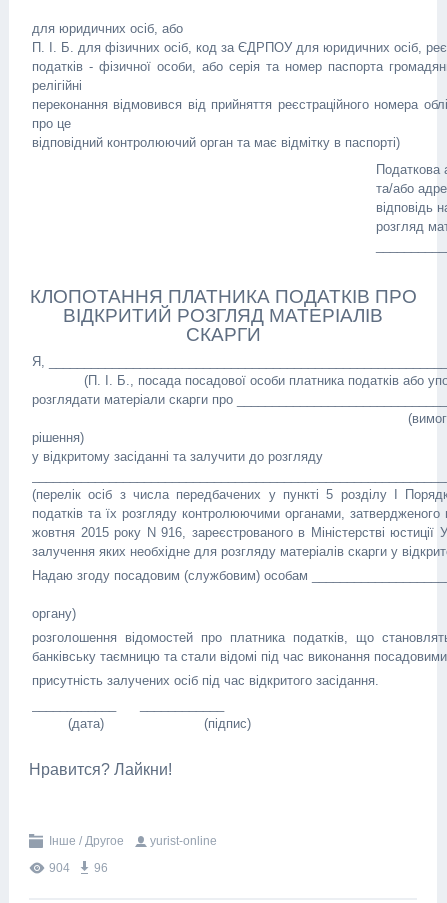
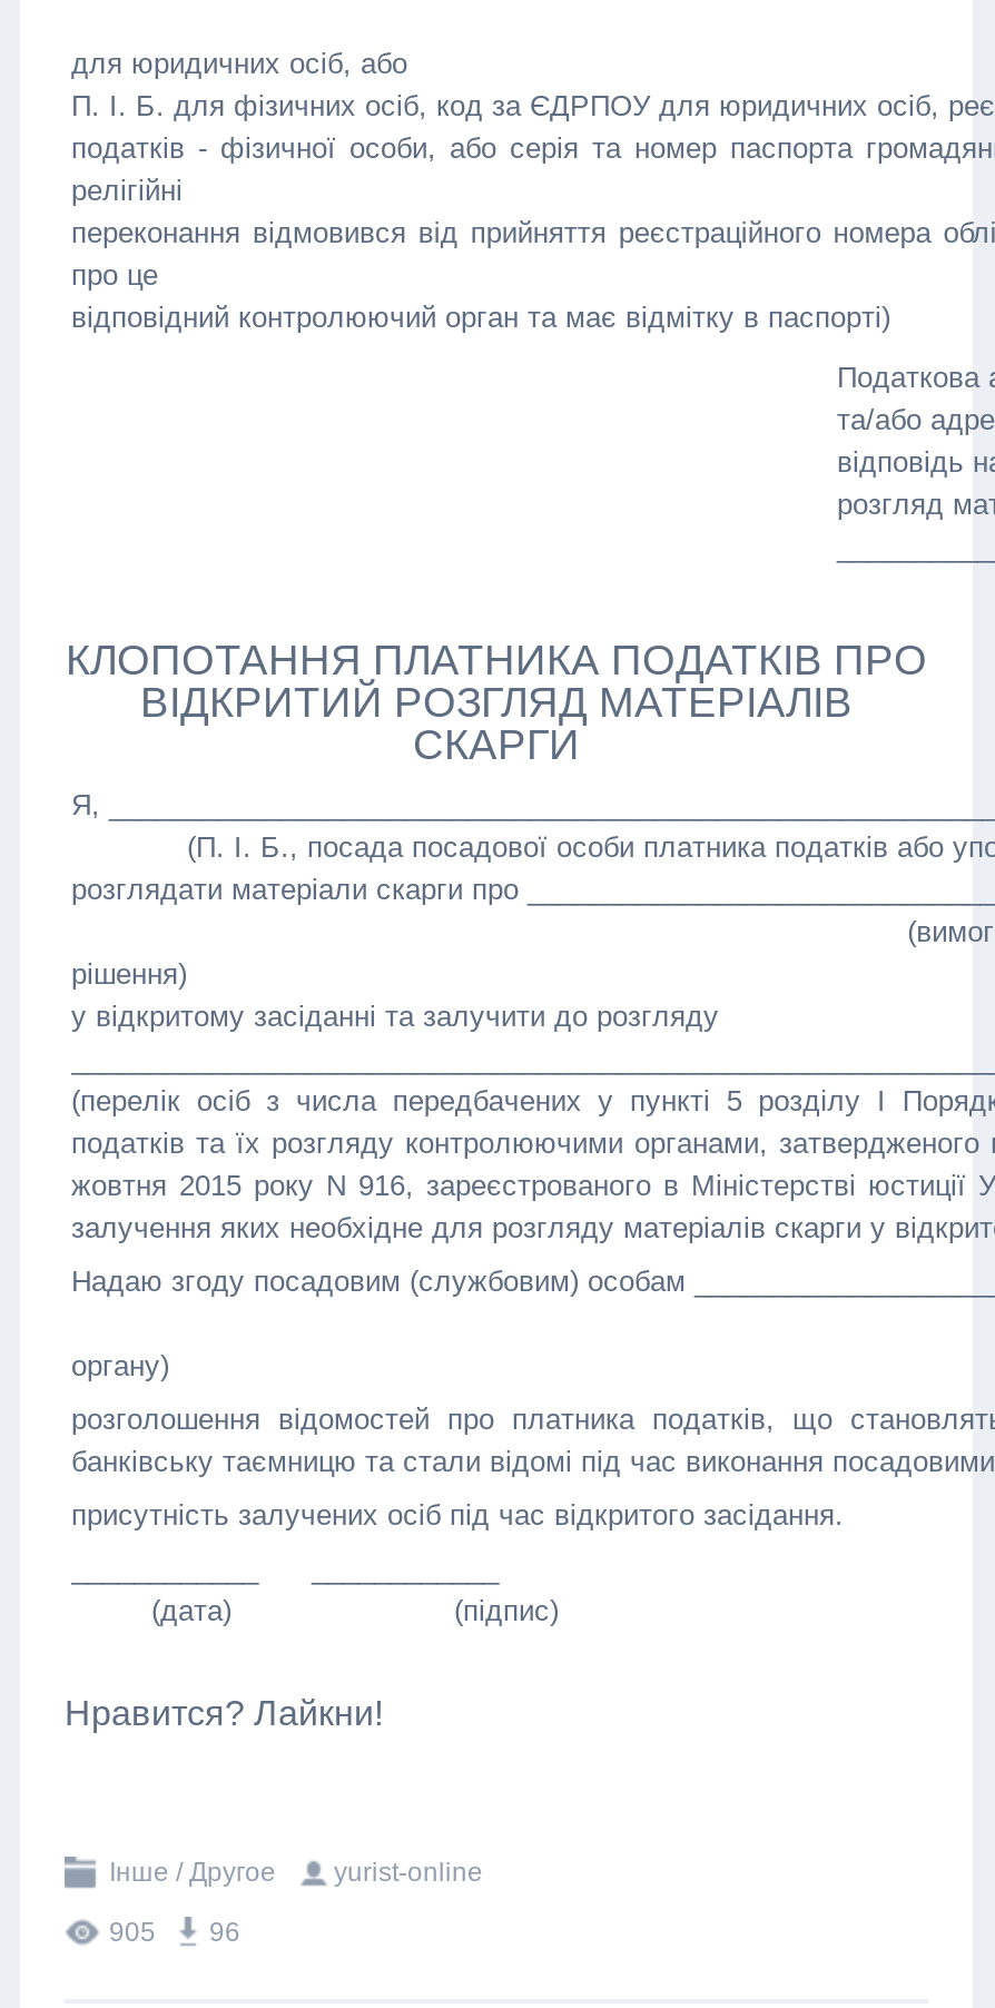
- 904 96
+ 905 96
